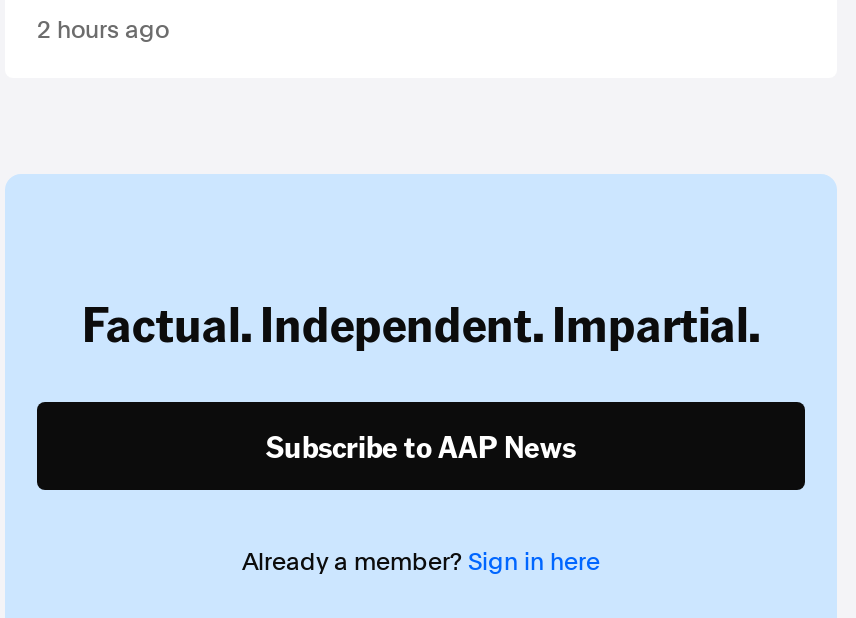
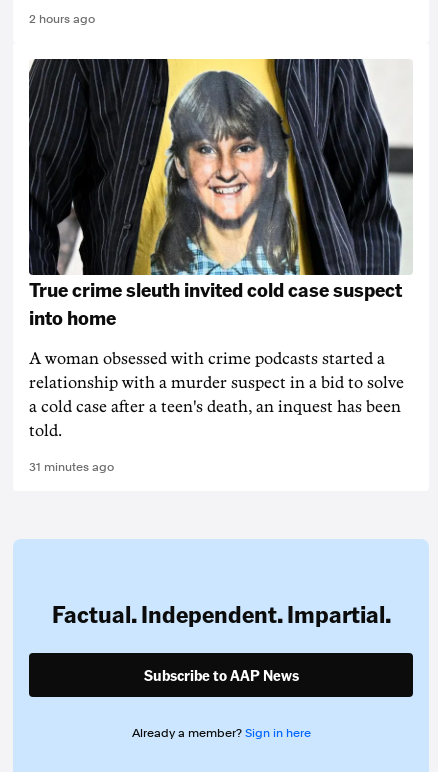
+ [image]
+ True crime sleuth invited cold case suspect
+ into home
+ A woman obsessed with crime podcasts started a
+ relationship with a murder suspect in a bid to solve
+ a cold case after a teen's death, an inquest has been
+ told.
+ 31 minutes ago
